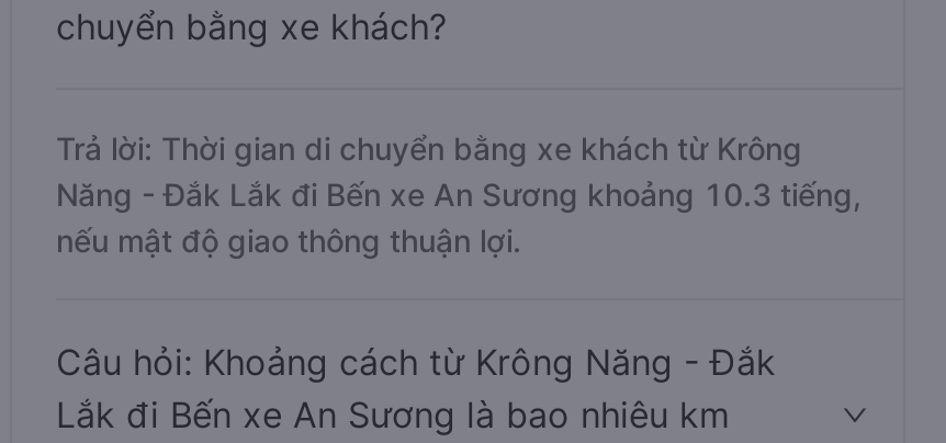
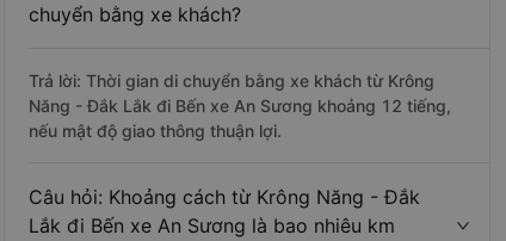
- Năng - Đắk Lắk đi Bến xe An Sương khoảng 10.3 tiếng,
+ Năng - Đắk Lắk đi Bến xe An Sương khoảng 12 tiếng,
